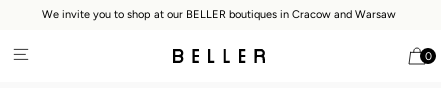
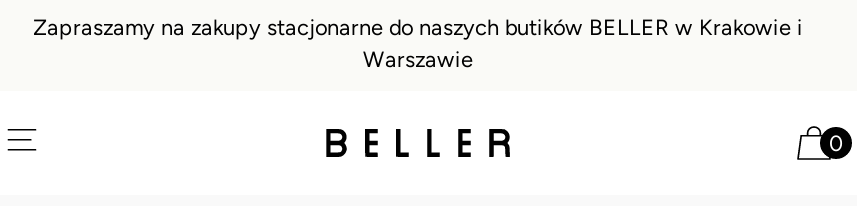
- We invite you to shop at our BELLER boutiques in Cracow and Warsaw
+ Zapraszamy na zakupy stacjonarne do naszych butików BELLER w Krakowie i
+ Warszawie
